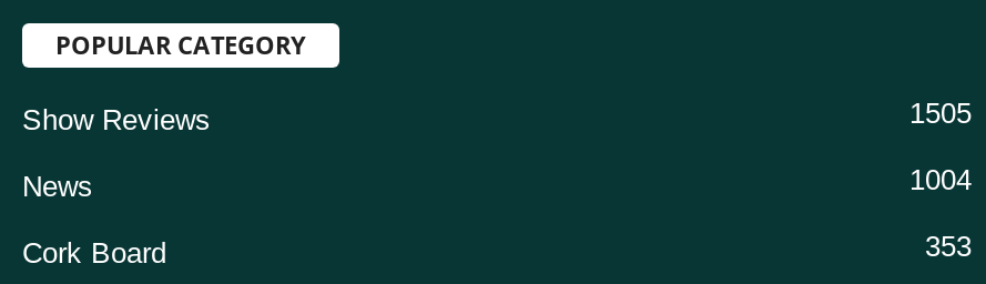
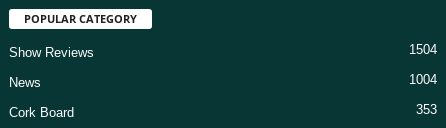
- 1505
+ 1504
